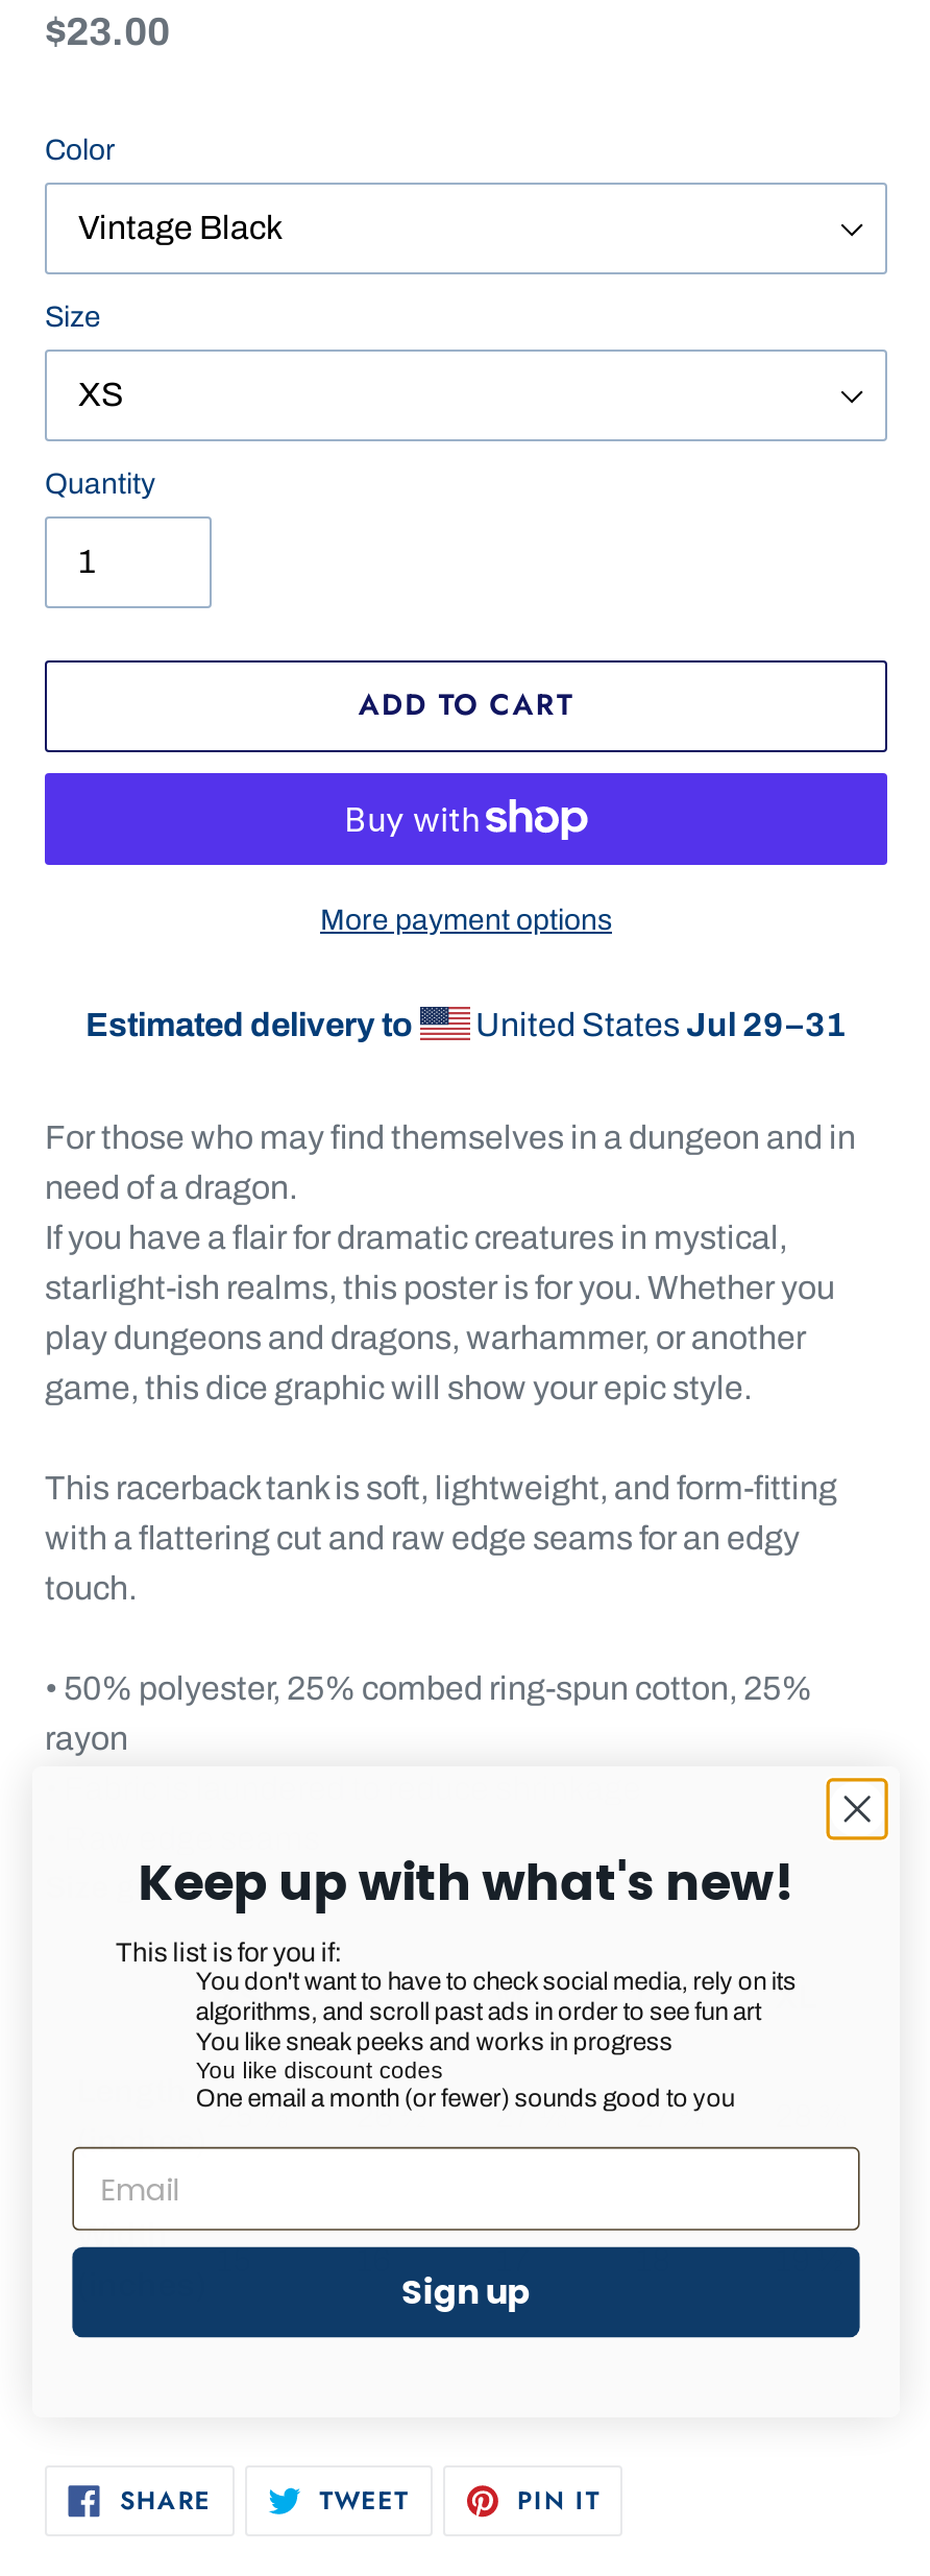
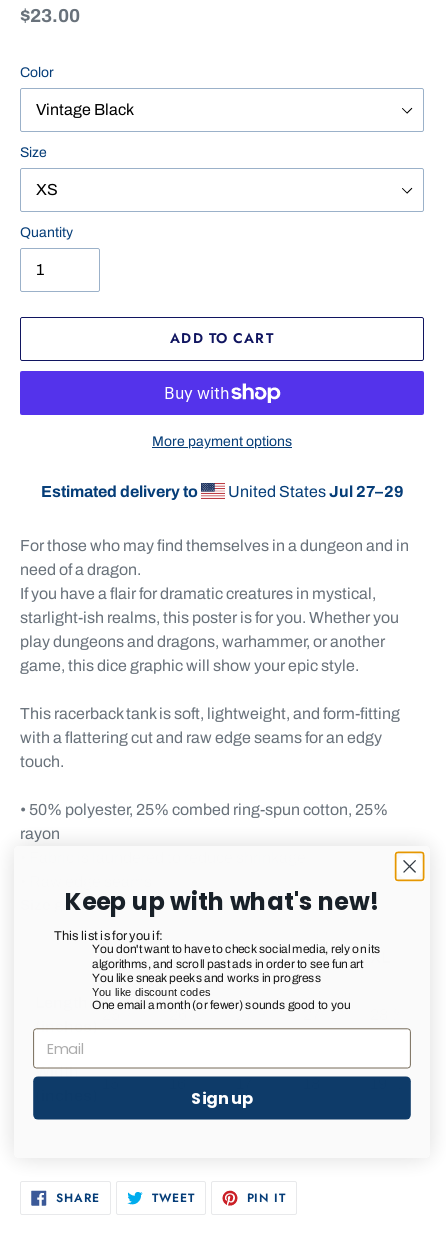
- United States Jul 29–31
+ United States Jul 27–29
